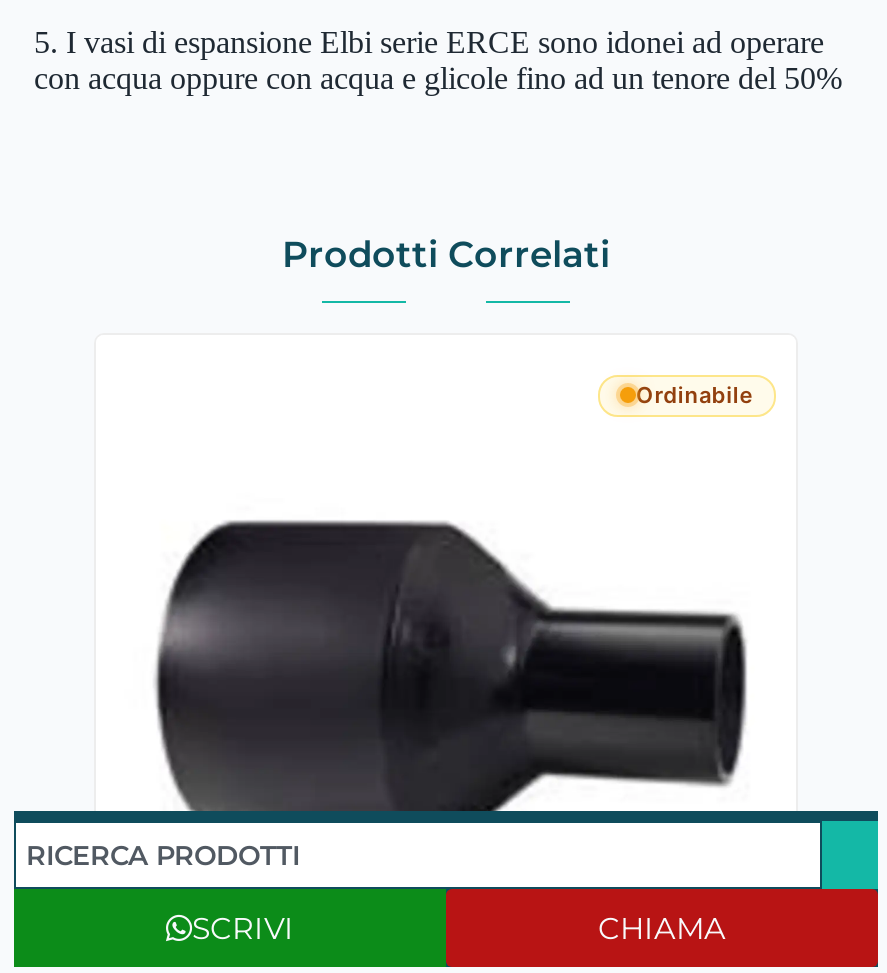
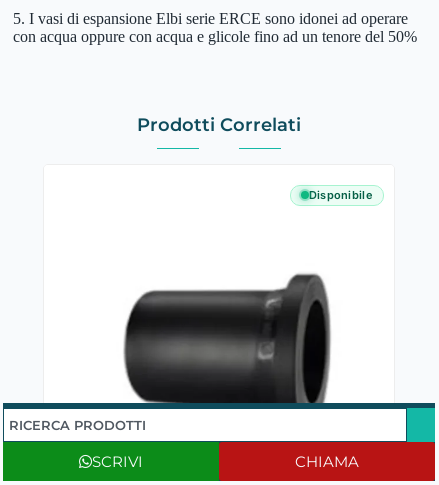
- Ordinabile
+ Disponibile

- [image]
+ [image]
